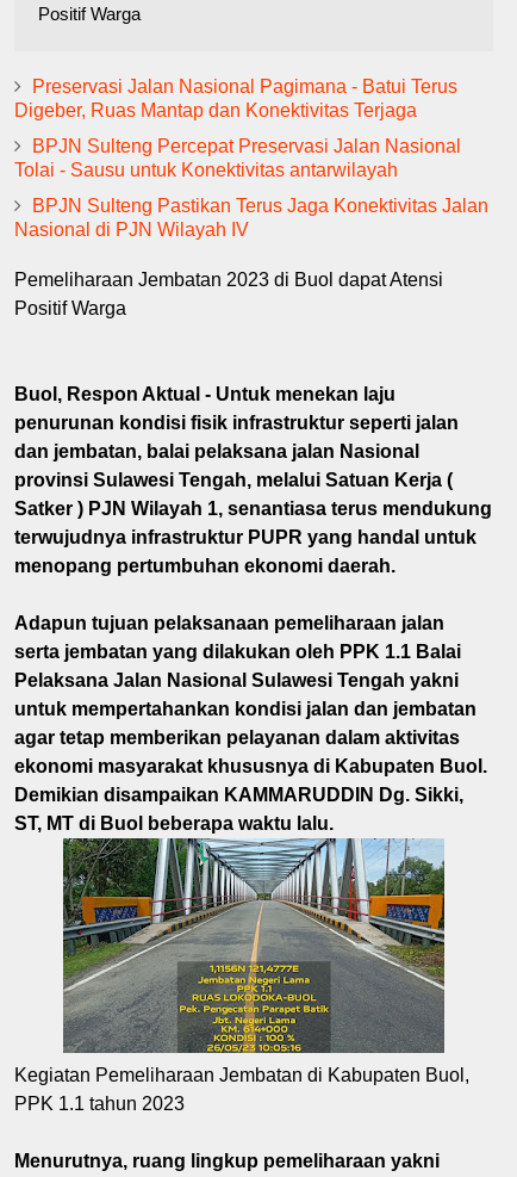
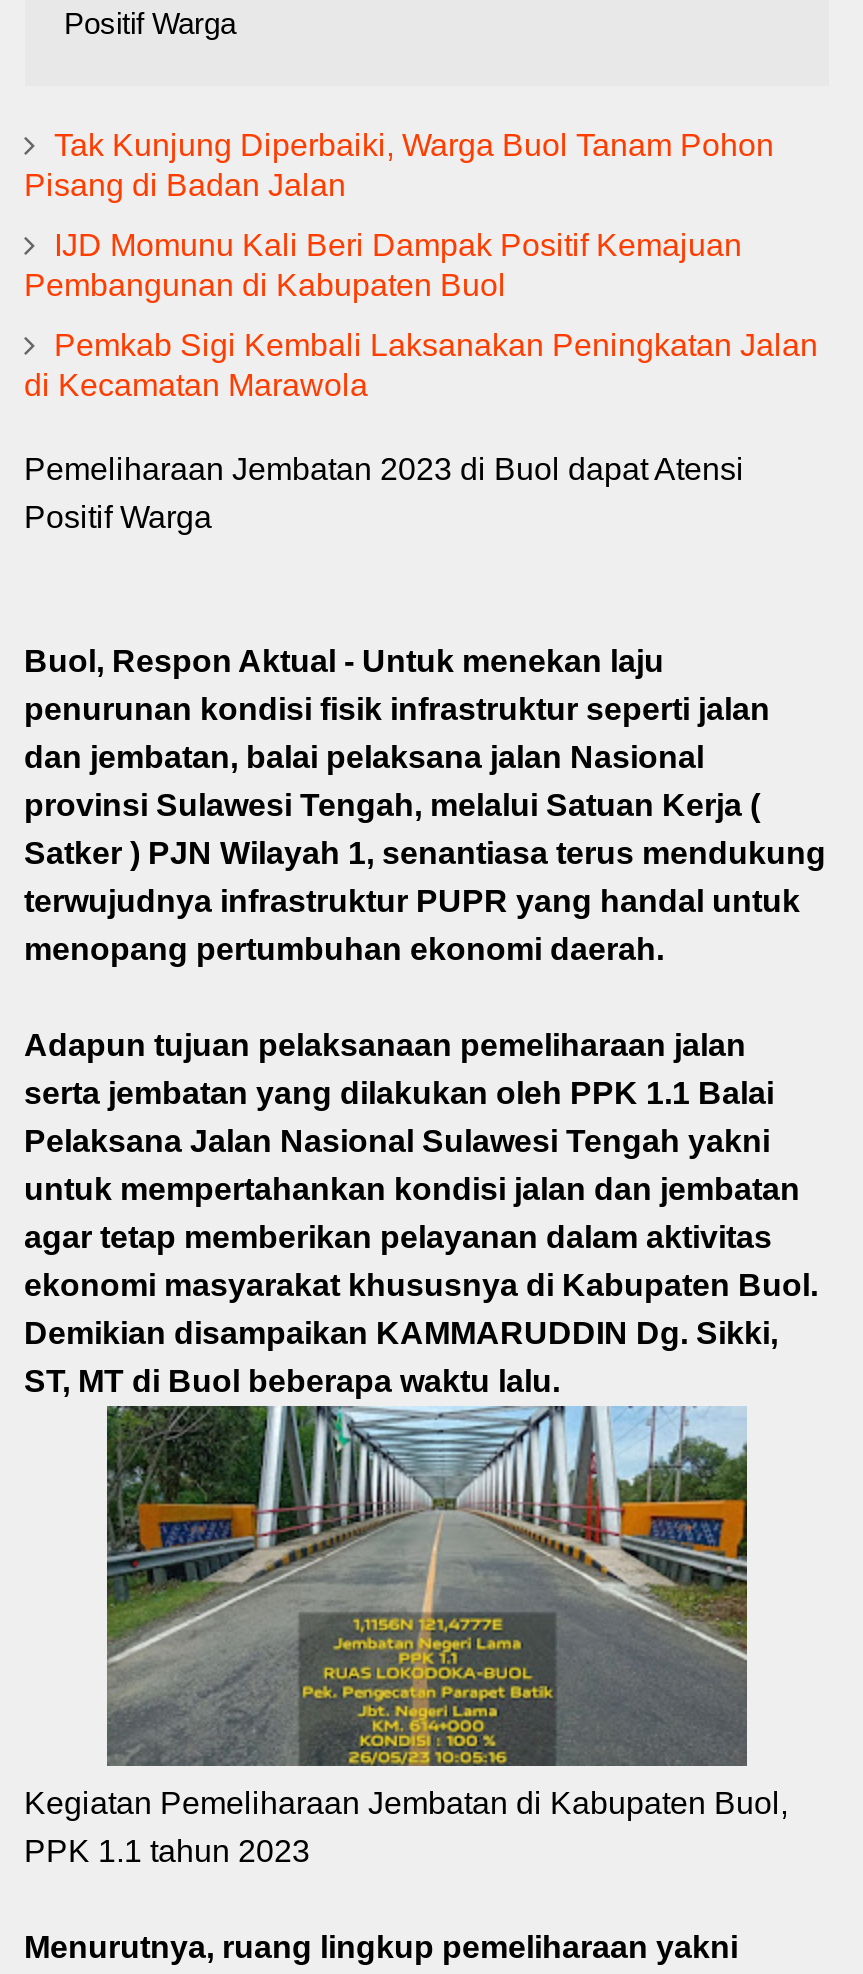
- Preservasi Jalan Nasional Pagimana - Batui Terus
- Digeber, Ruas Mantap dan Konektivitas Terjaga
+ Tak Kunjung Diperbaiki, Warga Buol Tanam Pohon
+ Pisang di Badan Jalan

- BPJN Sulteng Percepat Preservasi Jalan Nasional
- Tolai - Sausu untuk Konektivitas antarwilayah
+ IJD Momunu Kali Beri Dampak Positif Kemajuan
+ Pembangunan di Kabupaten Buol

- BPJN Sulteng Pastikan Terus Jaga Konektivitas Jalan
- Nasional di PJN Wilayah IV
+ Pemkab Sigi Kembali Laksanakan Peningkatan Jalan
+ di Kecamatan Marawola
